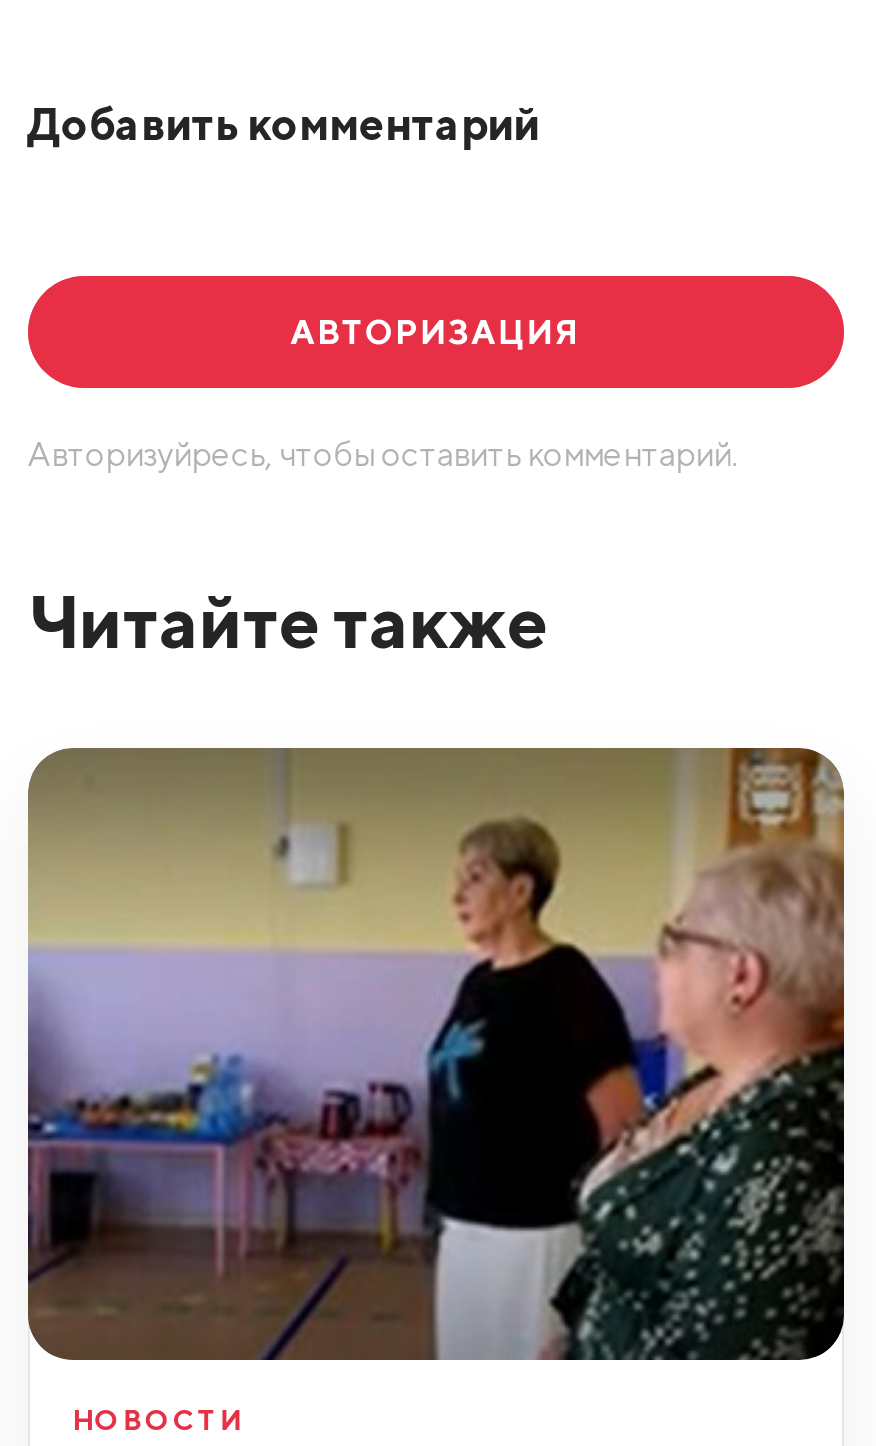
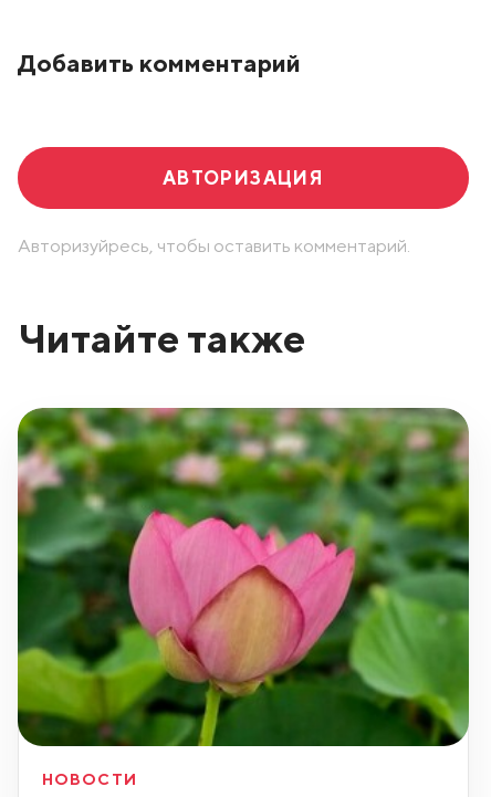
- [image]
+ [image]
